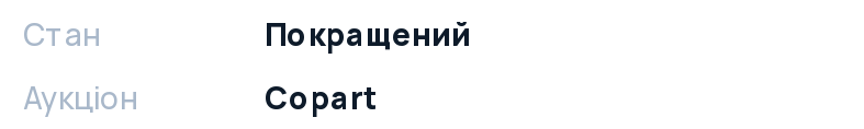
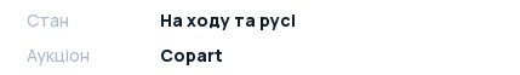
- Покращений
+ На ходу та русі
